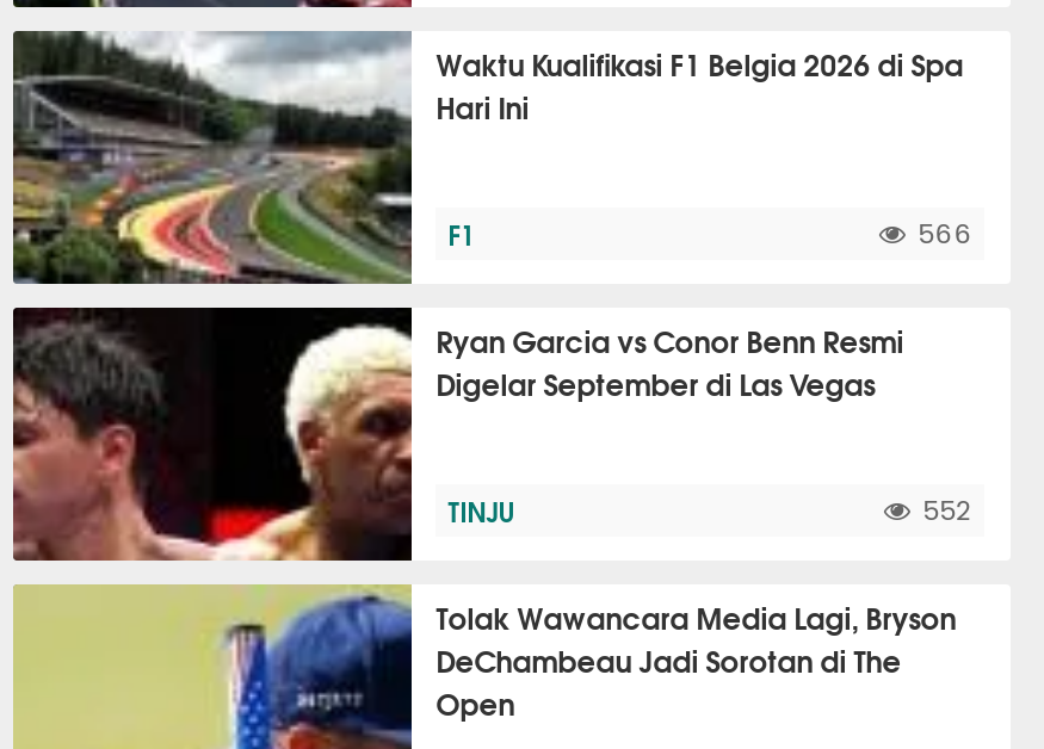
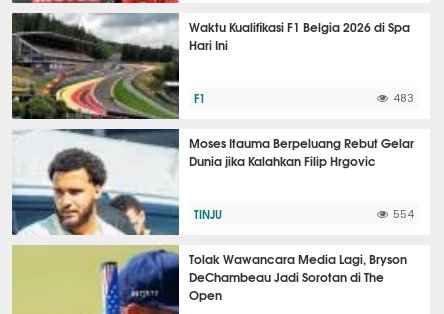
- 566
+ 483

- [image]
- Ryan Garcia vs Conor Benn Resmi
- Digelar September di Las Vegas
+ [image]
+ Moses Itauma Berpeluang Rebut Gelar
+ Dunia jika Kalahkan Filip Hrgovic

- 552
+ 554
